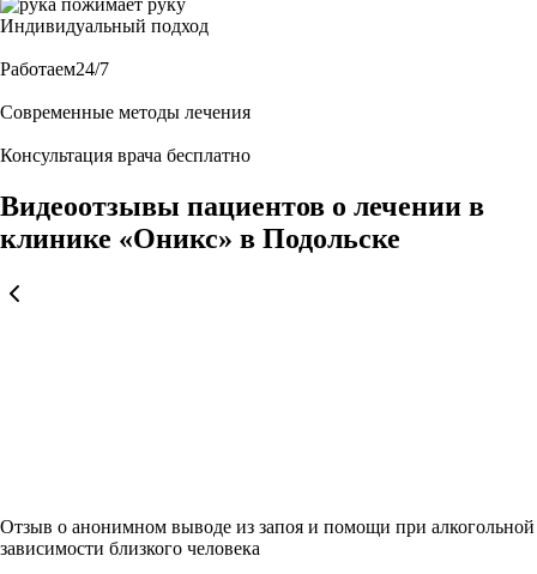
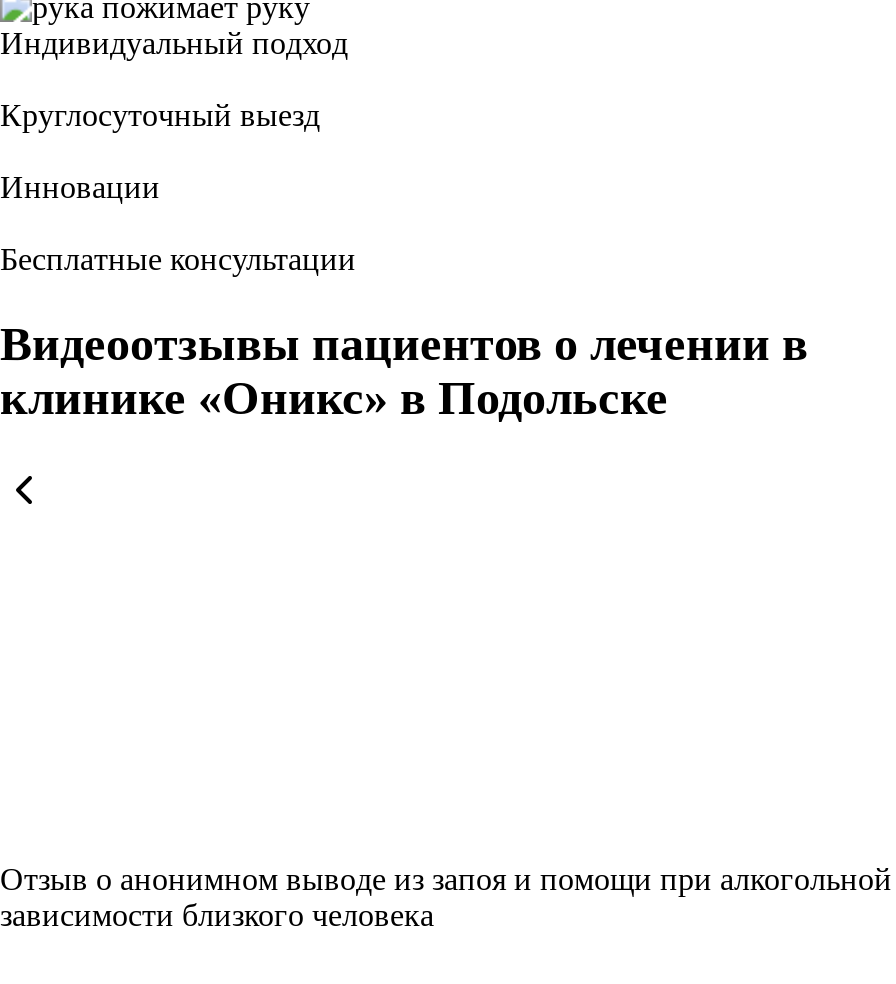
- Работаем24/7
+ Круглосуточный выезд

- Современные методы лечения
+ Инновации

- Консультация врача бесплатно
+ Бесплатные консультации
